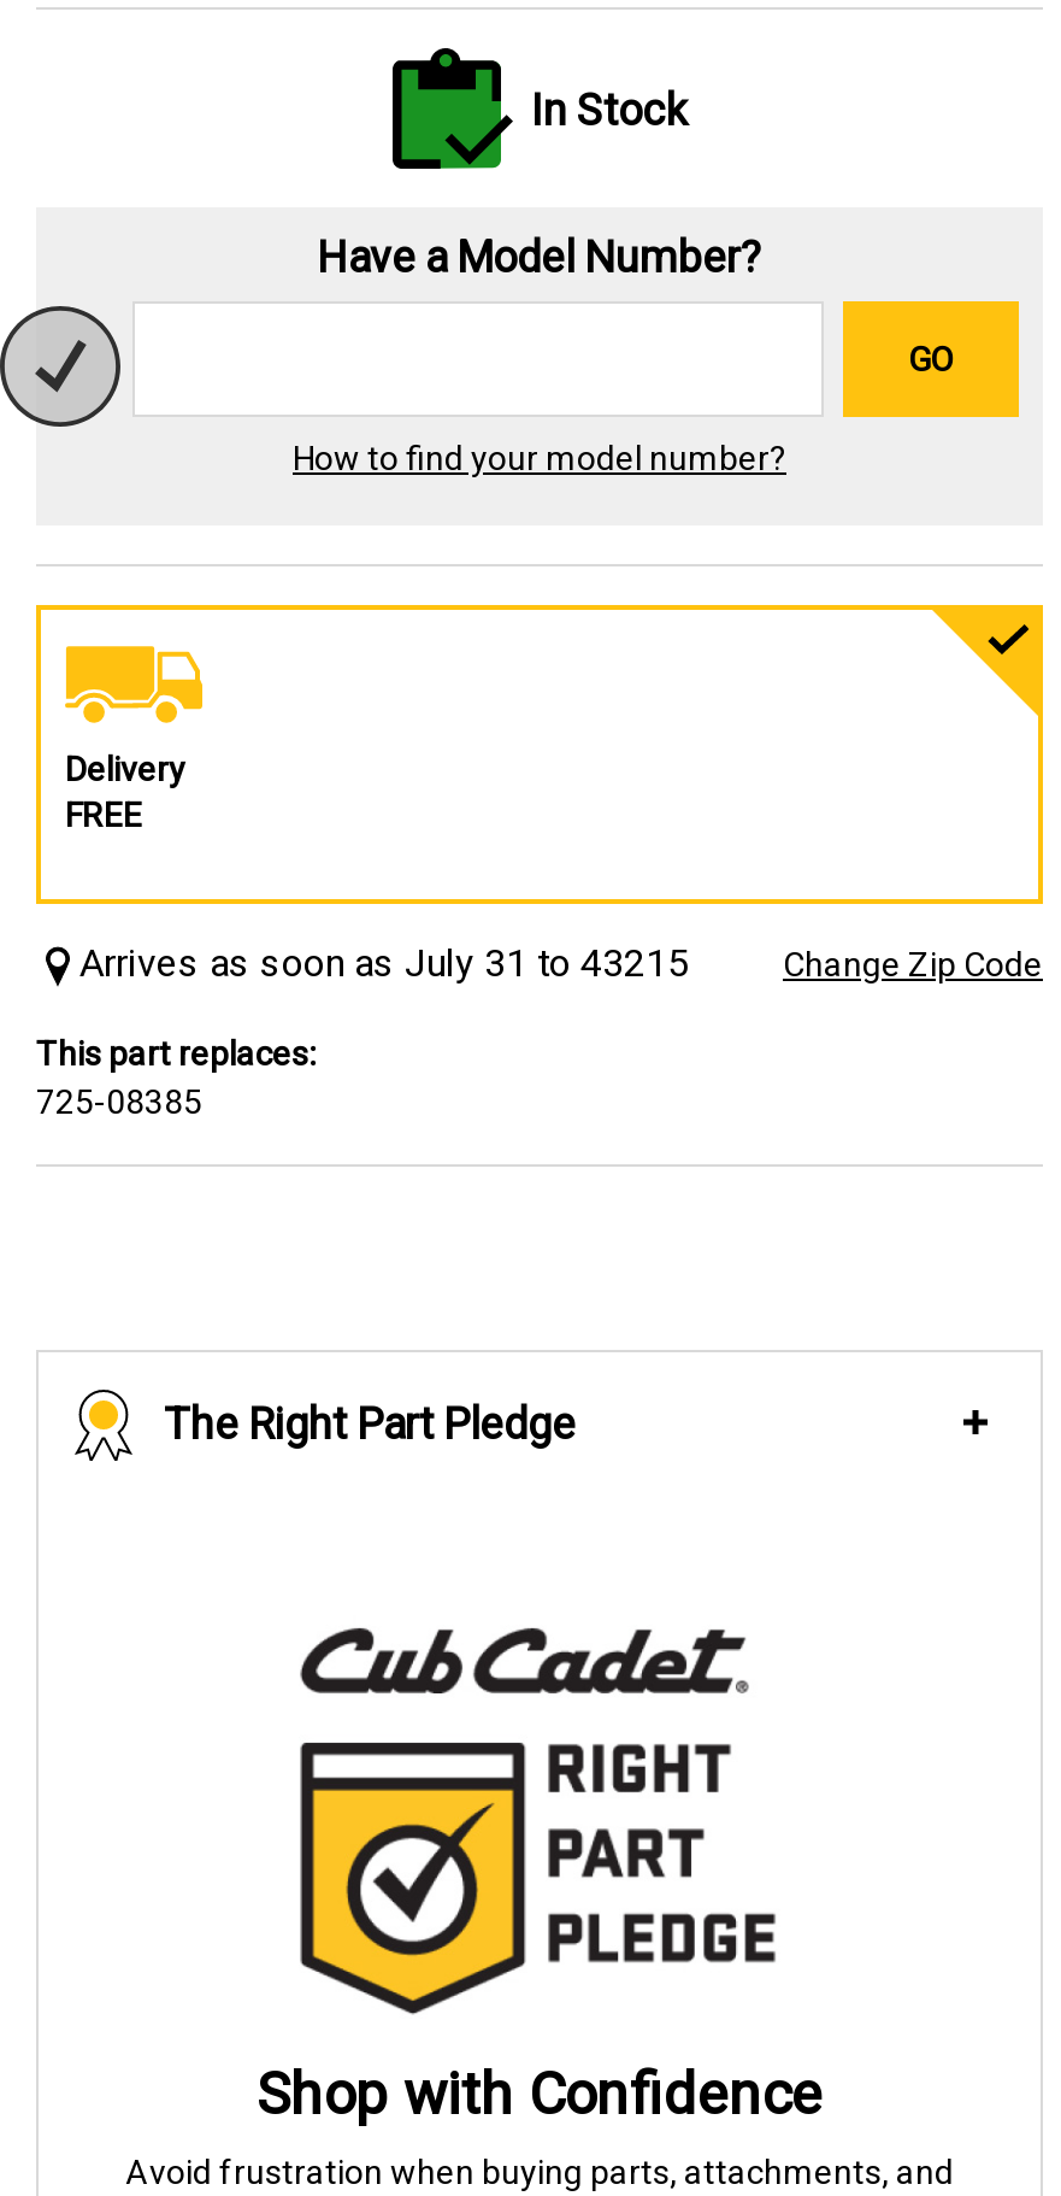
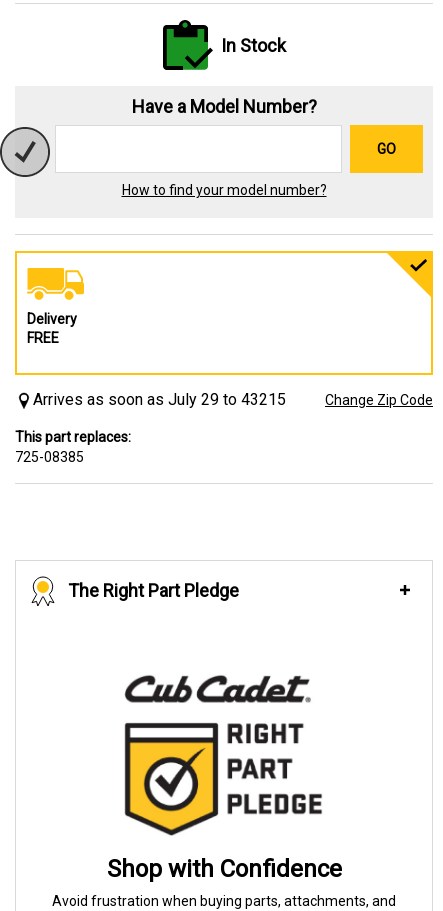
- Arrives as soon as July 31 to 43215
+ Arrives as soon as July 29 to 43215
